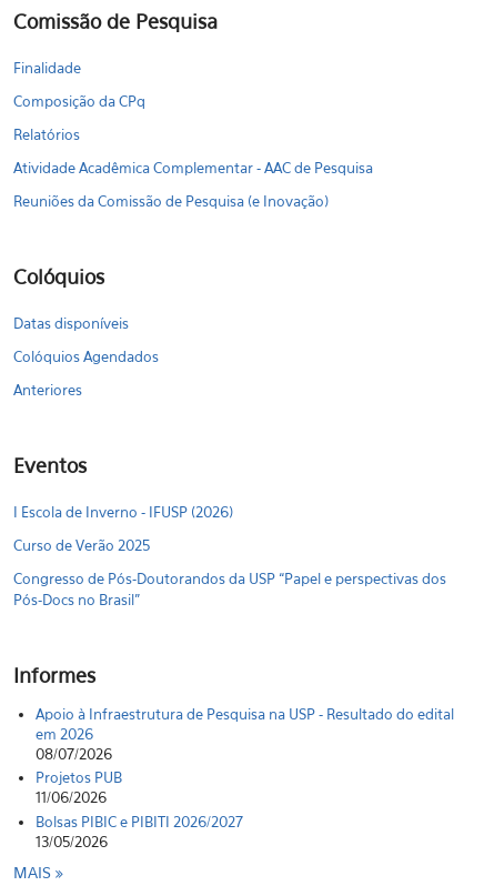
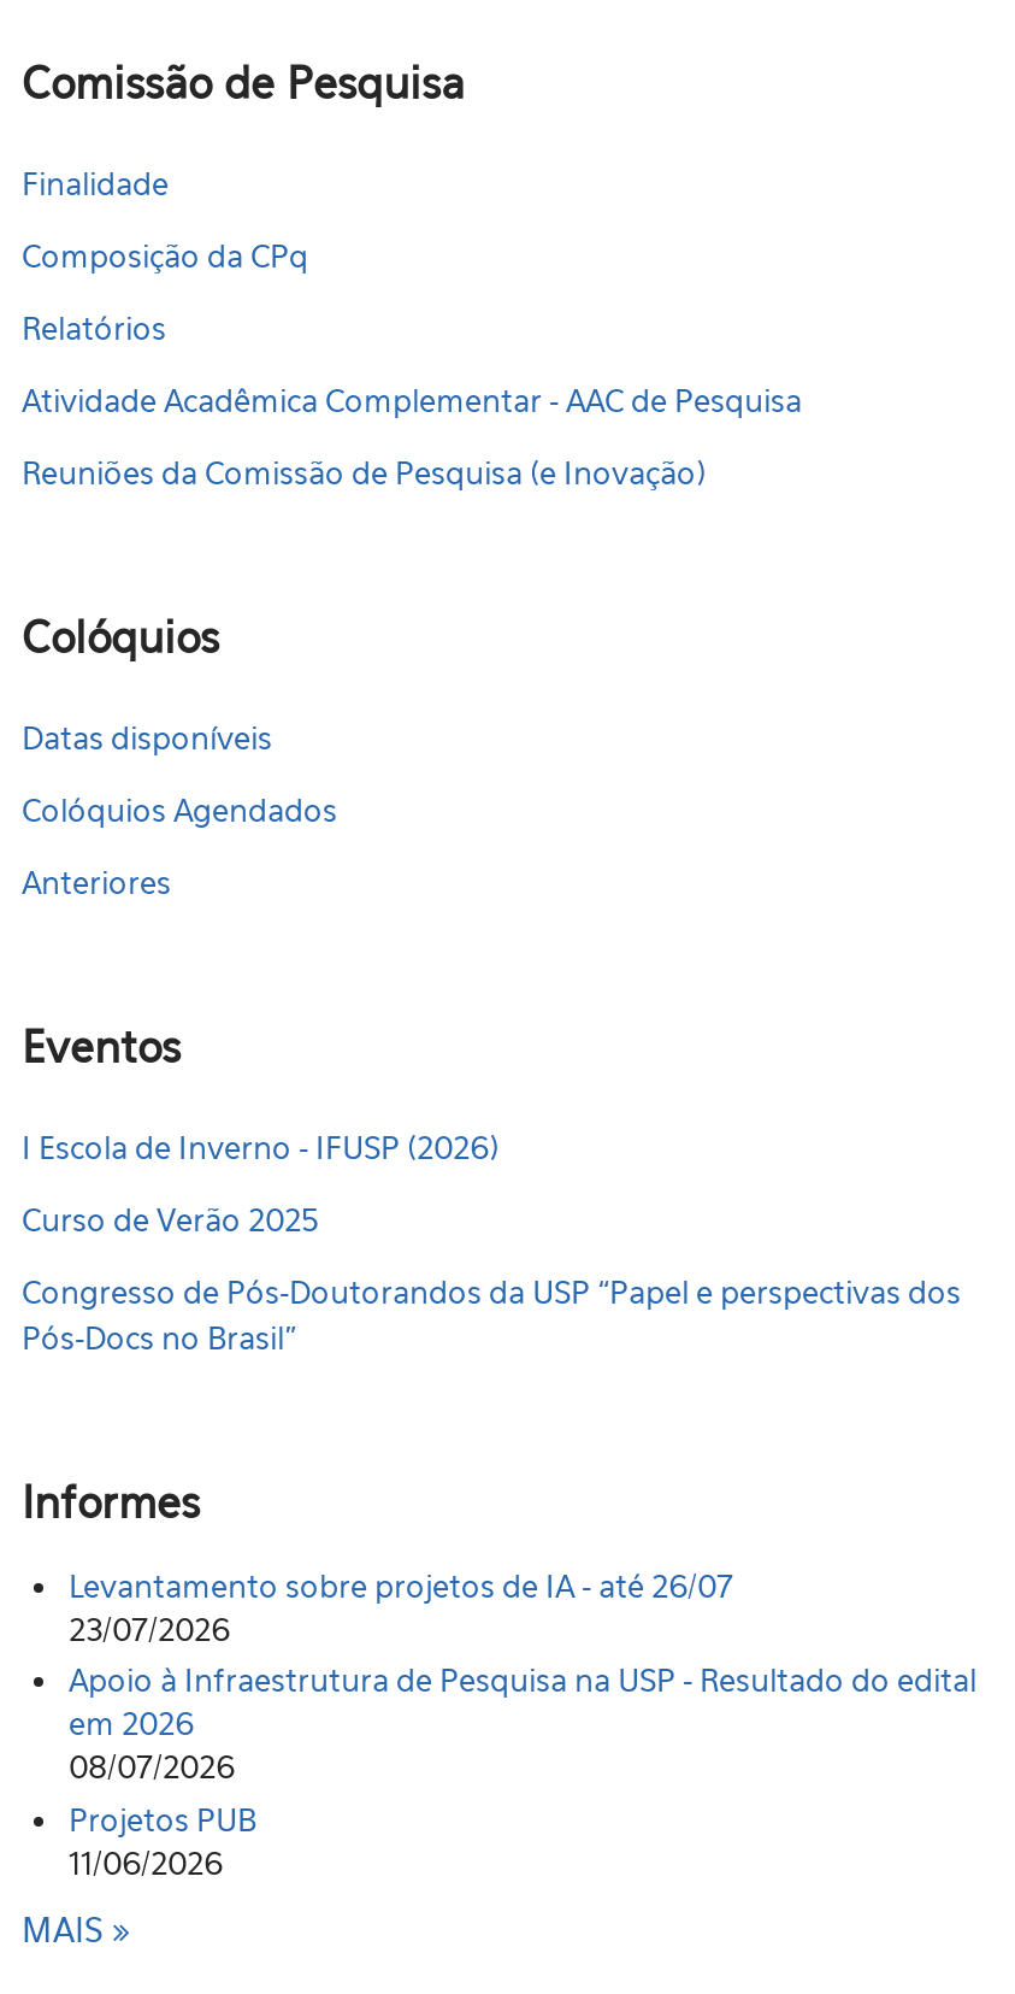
+ Levantamento sobre projetos de IA - até 26/07
+ 23/07/2026

moved down: Apoio à Infraestrutura de Pesquisa na USP - Resultado do edital | em 2026 | 08/07/2026 | Projetos PUB | 11/06/2026

- Bolsas PIBIC e PIBITI 2026/2027
- 13/05/2026
